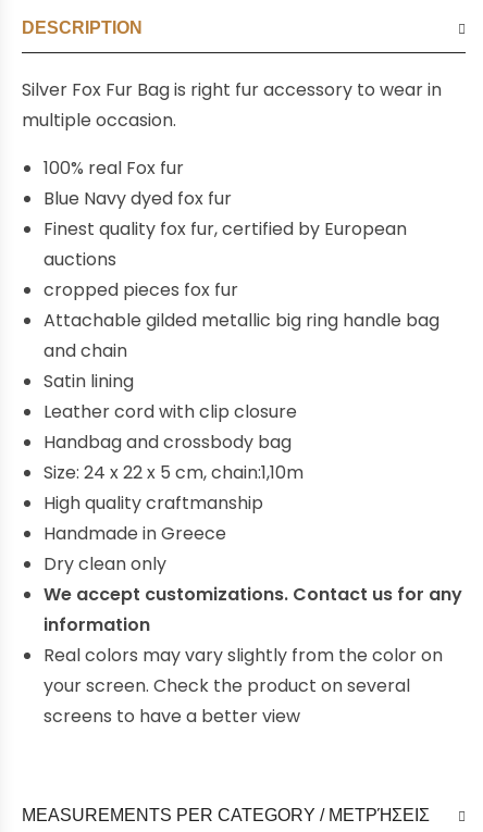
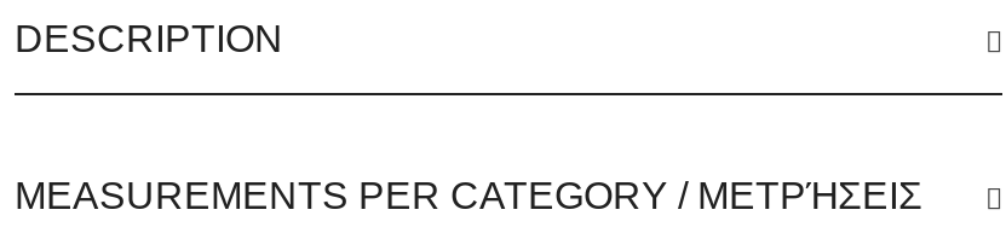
- Silver Fox Fur Bag is right fur accessory to wear in
- multiple occasion.
- 100% real Fox fur
- Blue Navy dyed fox fur
- Finest quality fox fur, certified by European
- auctions
- cropped pieces fox fur
- Attachable gilded metallic big ring handle bag
- and chain
- Satin lining
- Leather cord with clip closure
- Handbag and crossbody bag
- Size: 24 x 22 x 5 cm, chain:1,10m
- High quality craftmanship
- Handmade in Greece
- Dry clean only
- We accept customizations. Contact us for any
- information
- Real colors may vary slightly from the color on
- your screen. Check the product on several
- screens to have a better view
